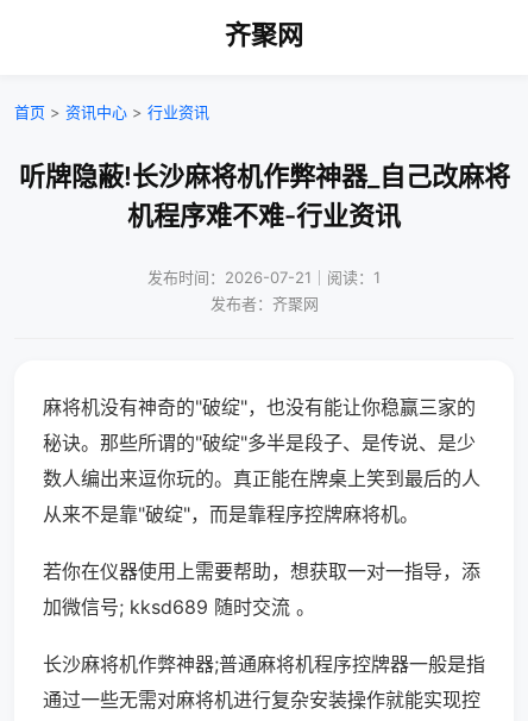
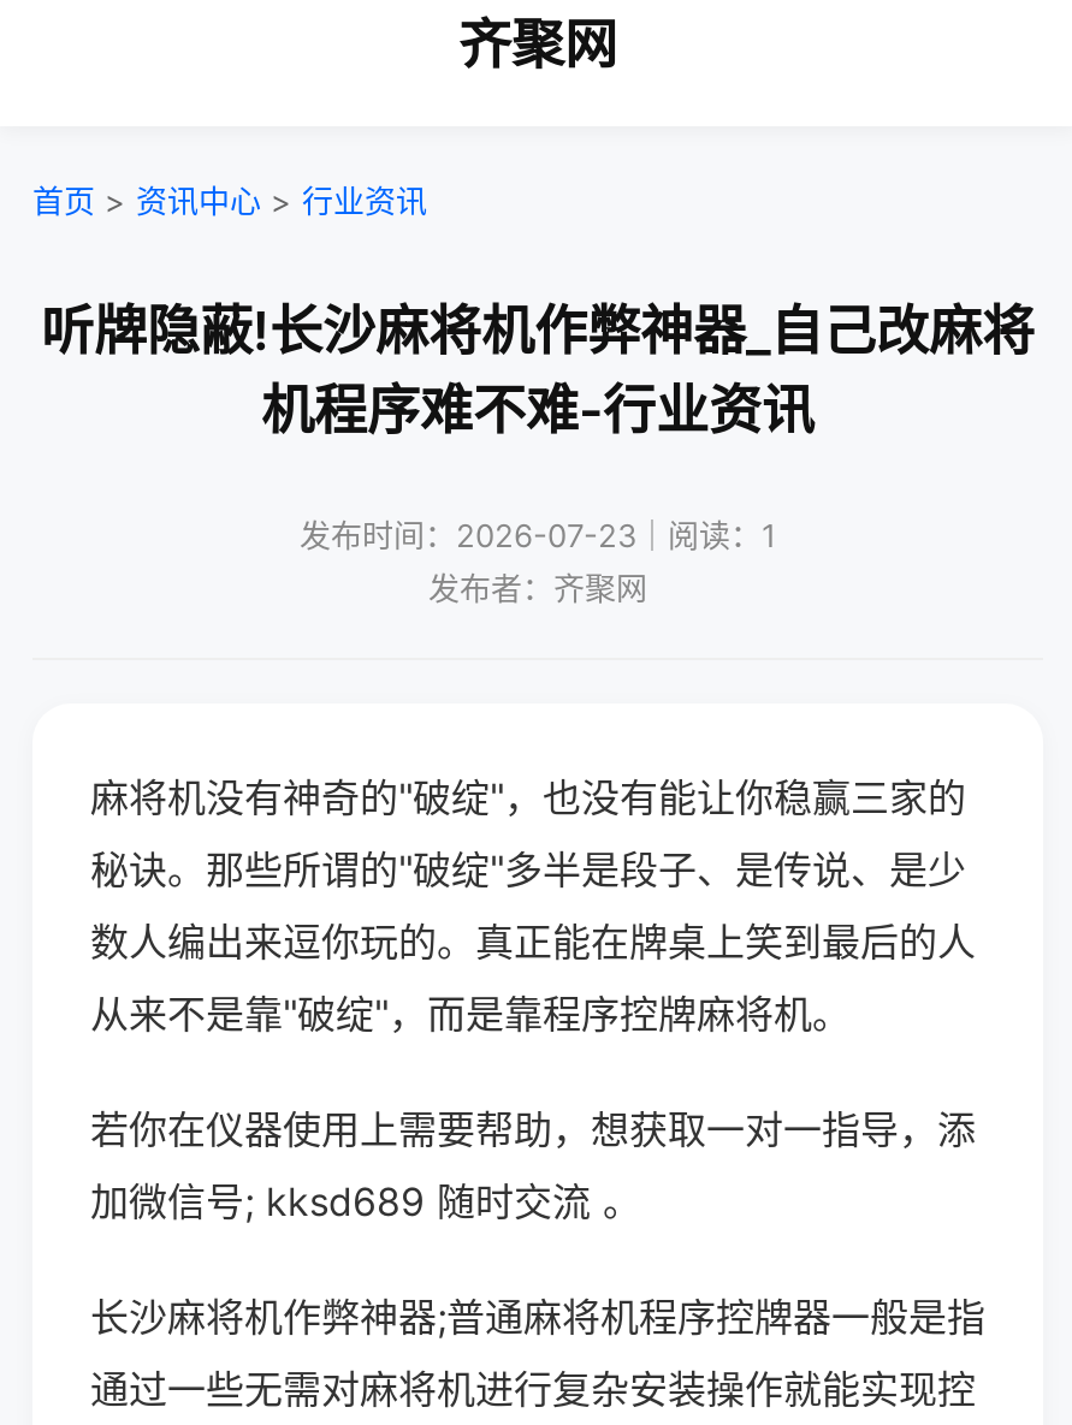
- 发布时间：2026-07-21｜阅读：1
+ 发布时间：2026-07-23｜阅读：1
